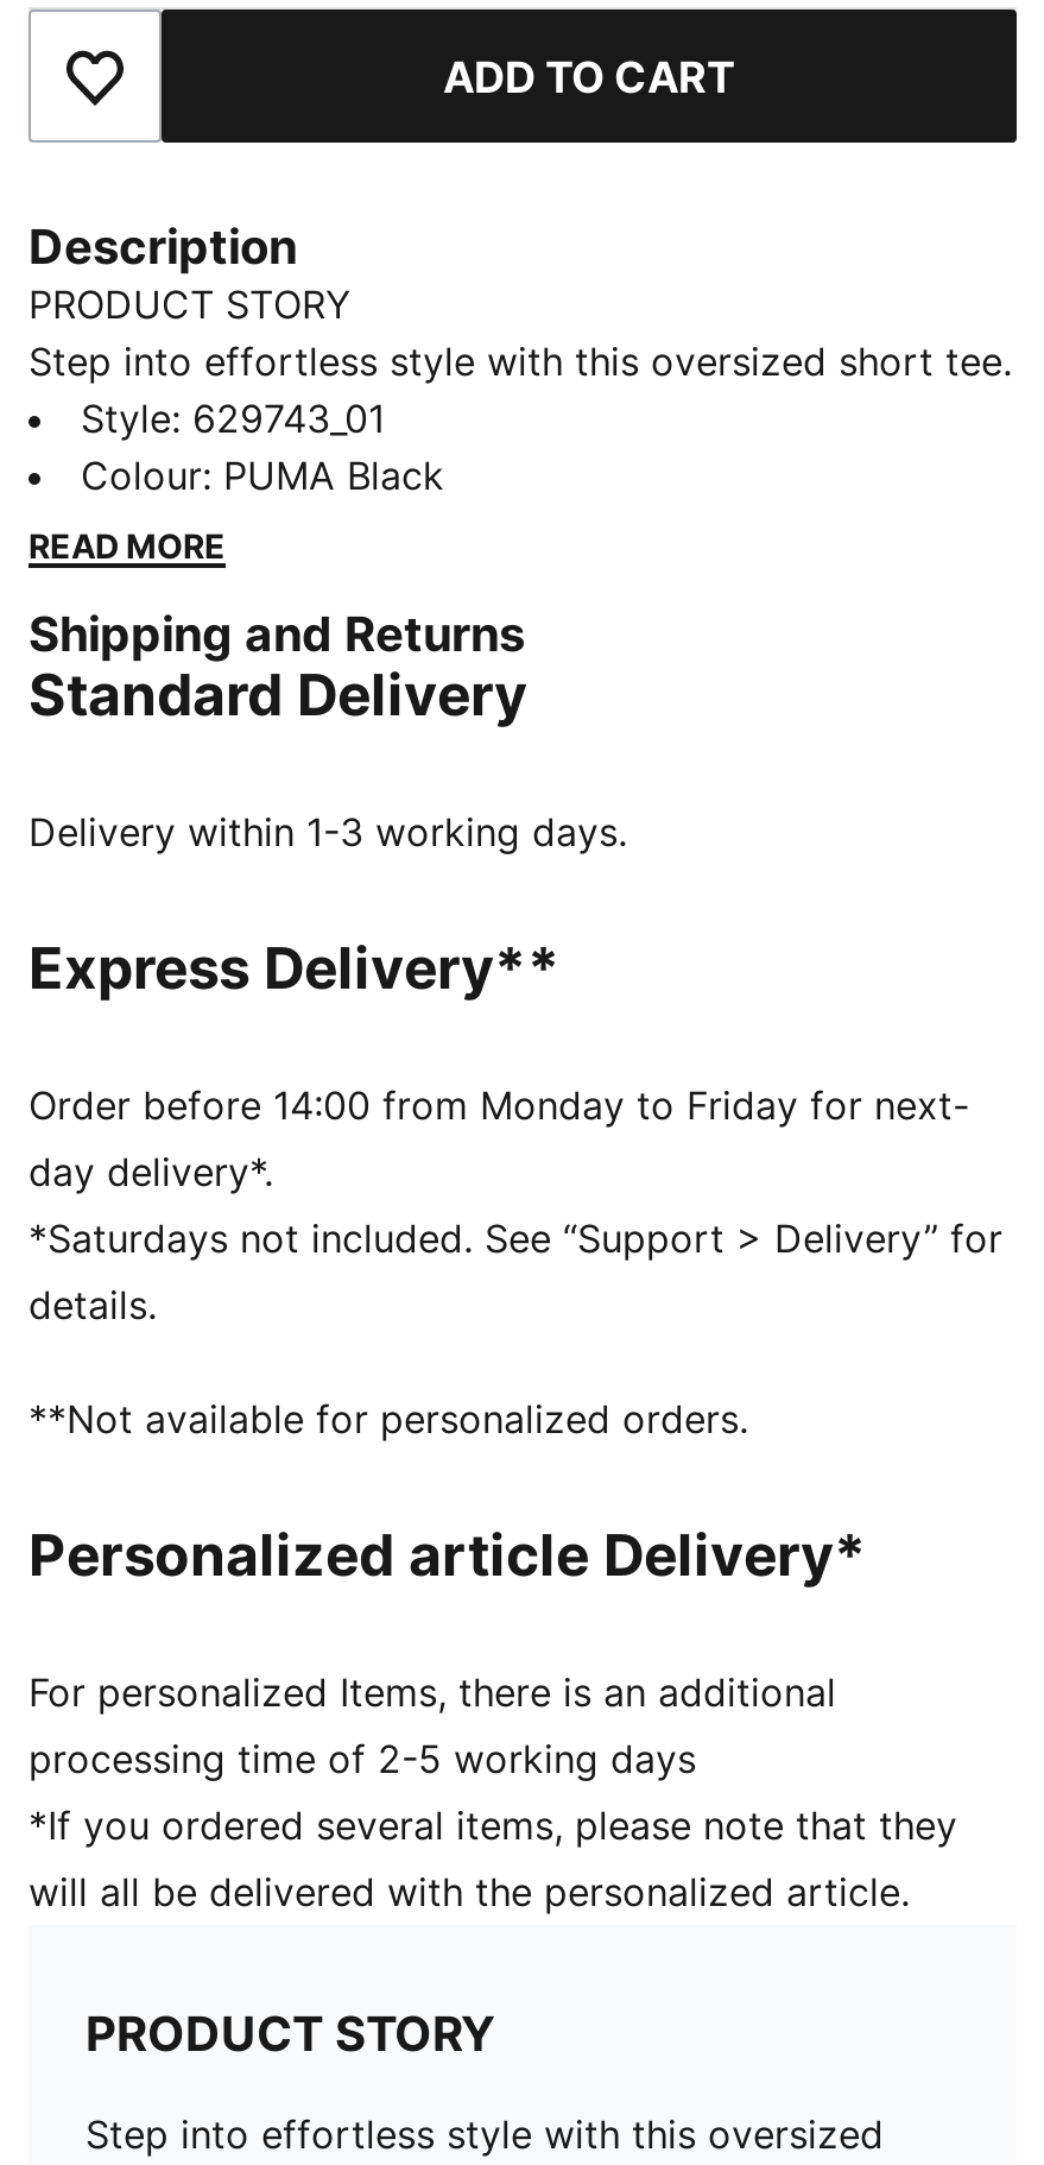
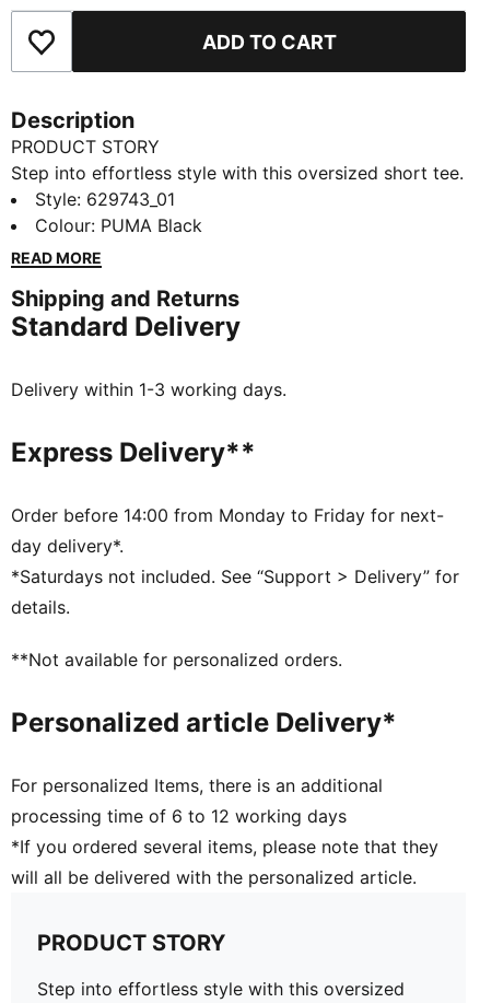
- processing time of 2-5 working days
+ processing time of 6 to 12 working days
